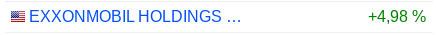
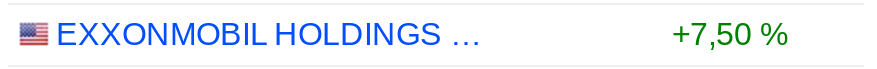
- +4,98 %
+ +7,50 %
